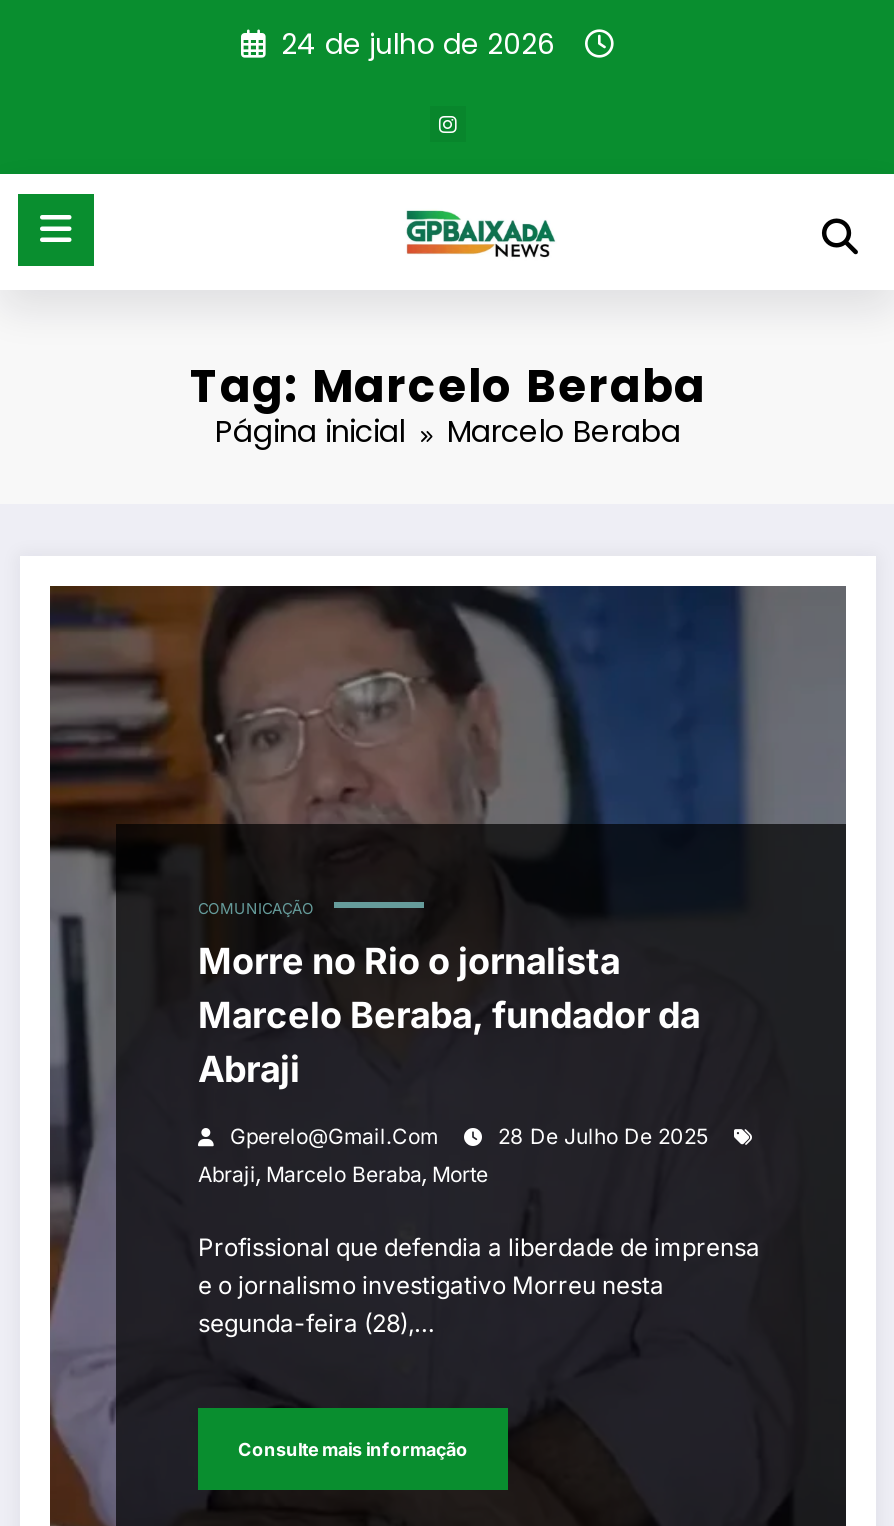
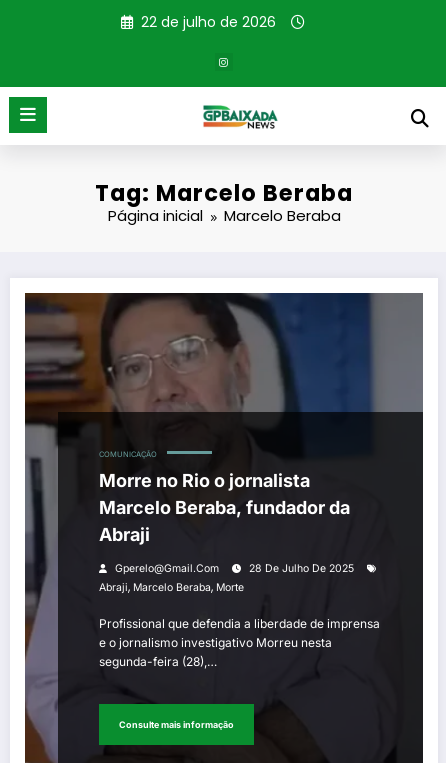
- 24 de julho de 2026
+ 22 de julho de 2026
